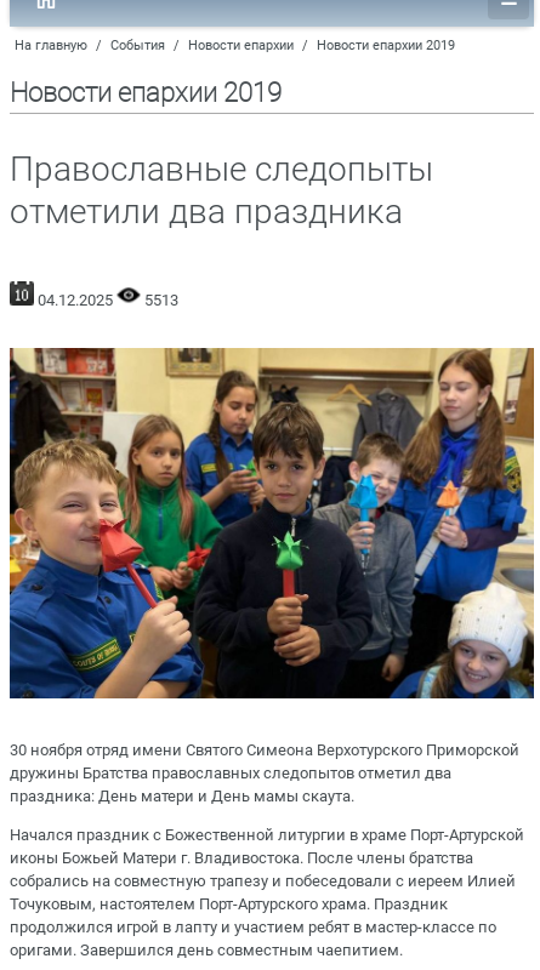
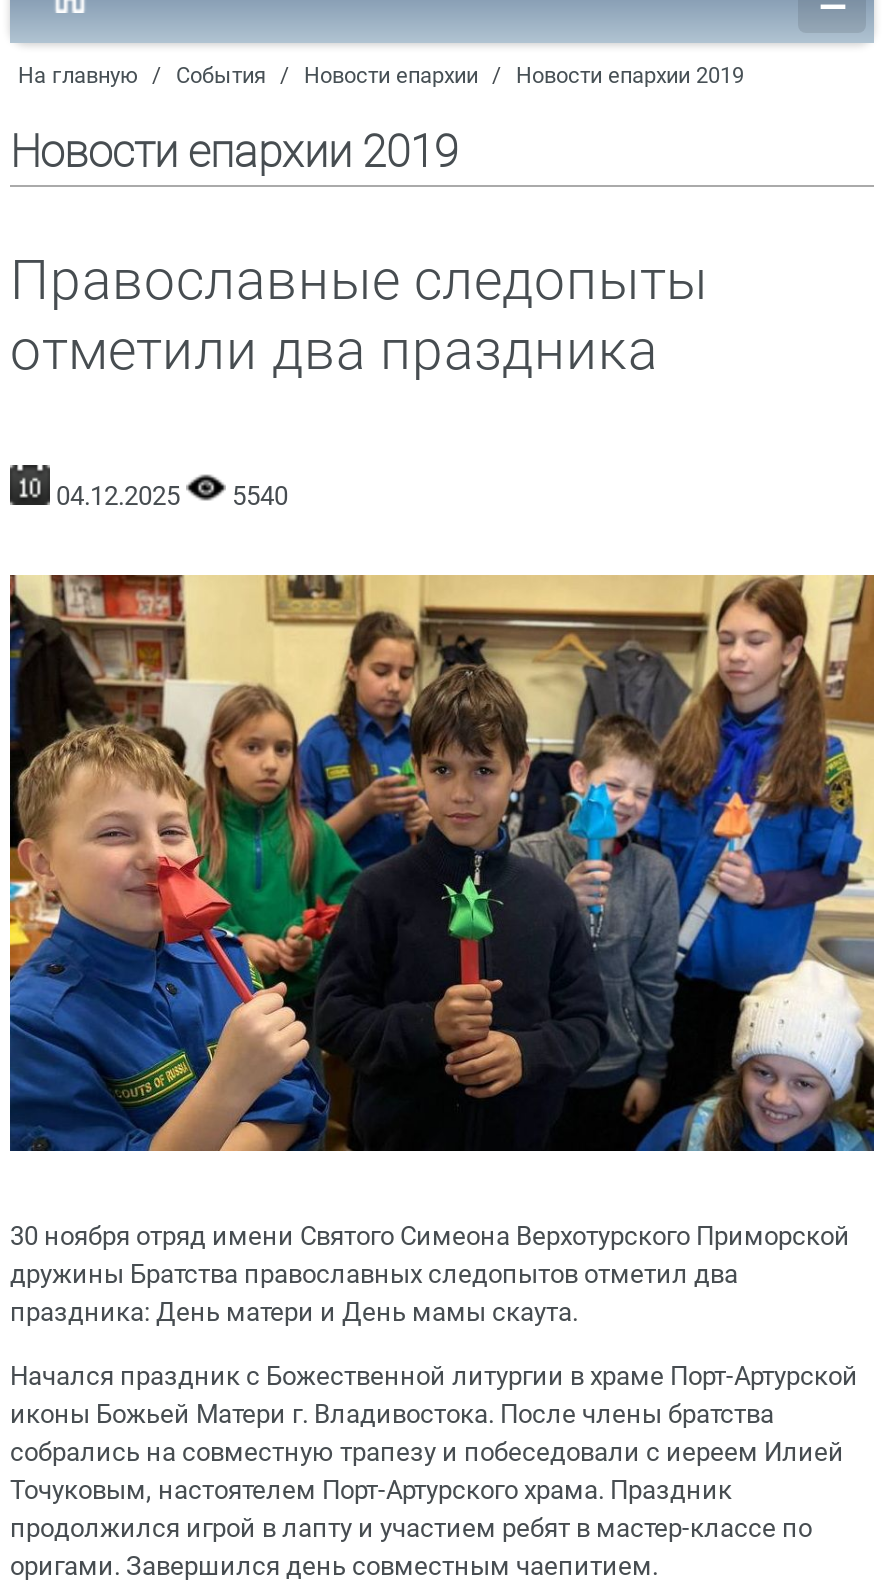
- 04.12.2025 5513
+ 04.12.2025 5540
